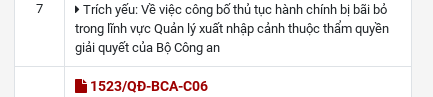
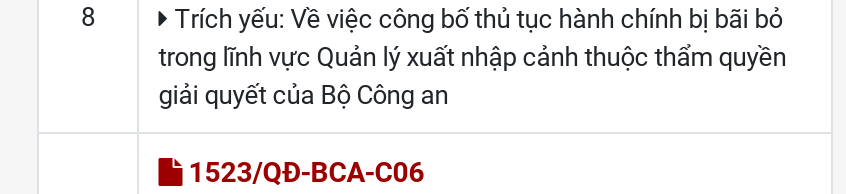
- 7
+ 8
